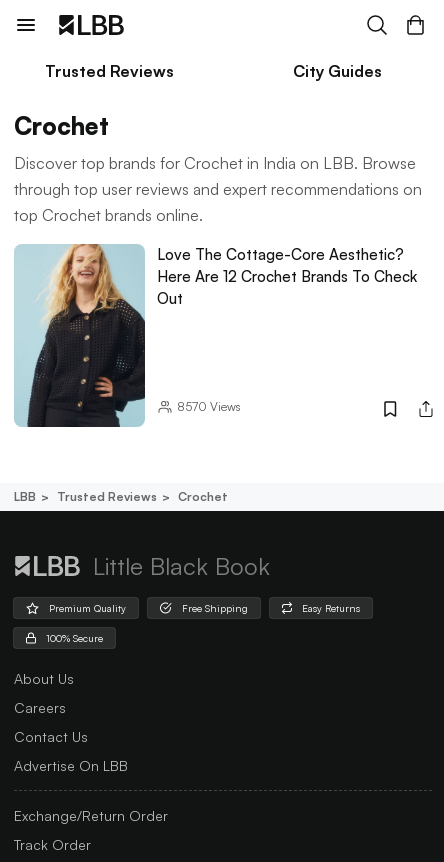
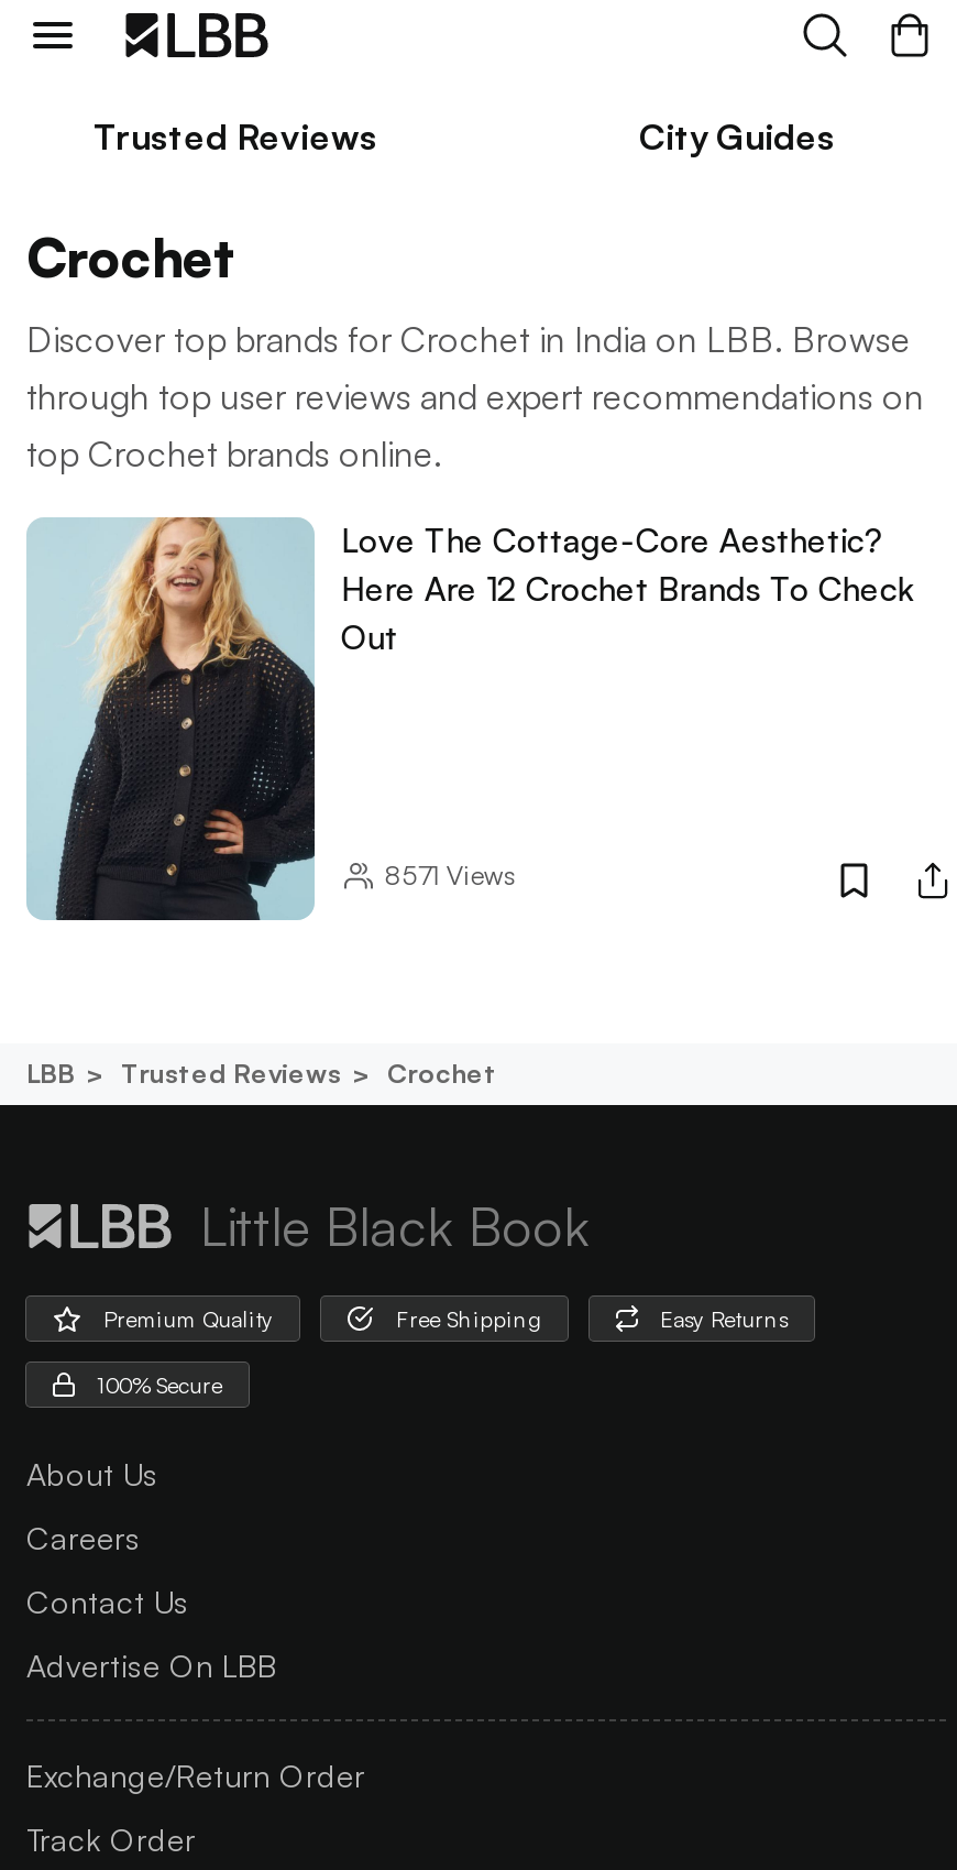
- 8570 Views
+ 8571 Views
